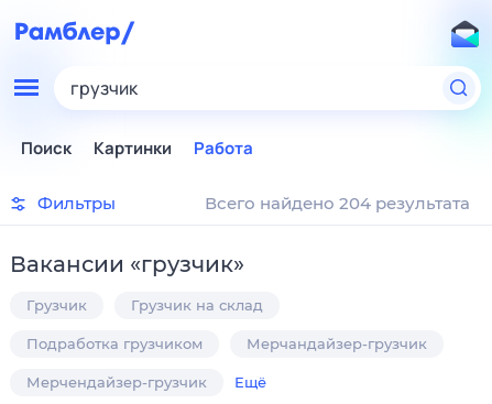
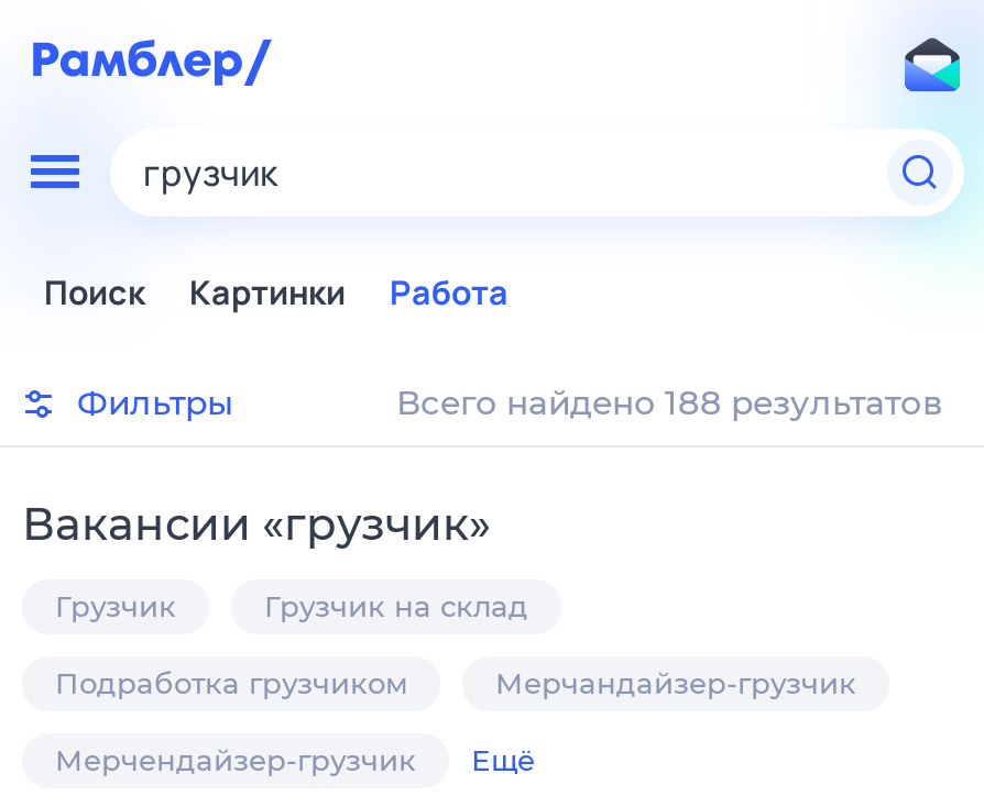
- Всего найдено 204 результата
+ Всего найдено 188 результатов
